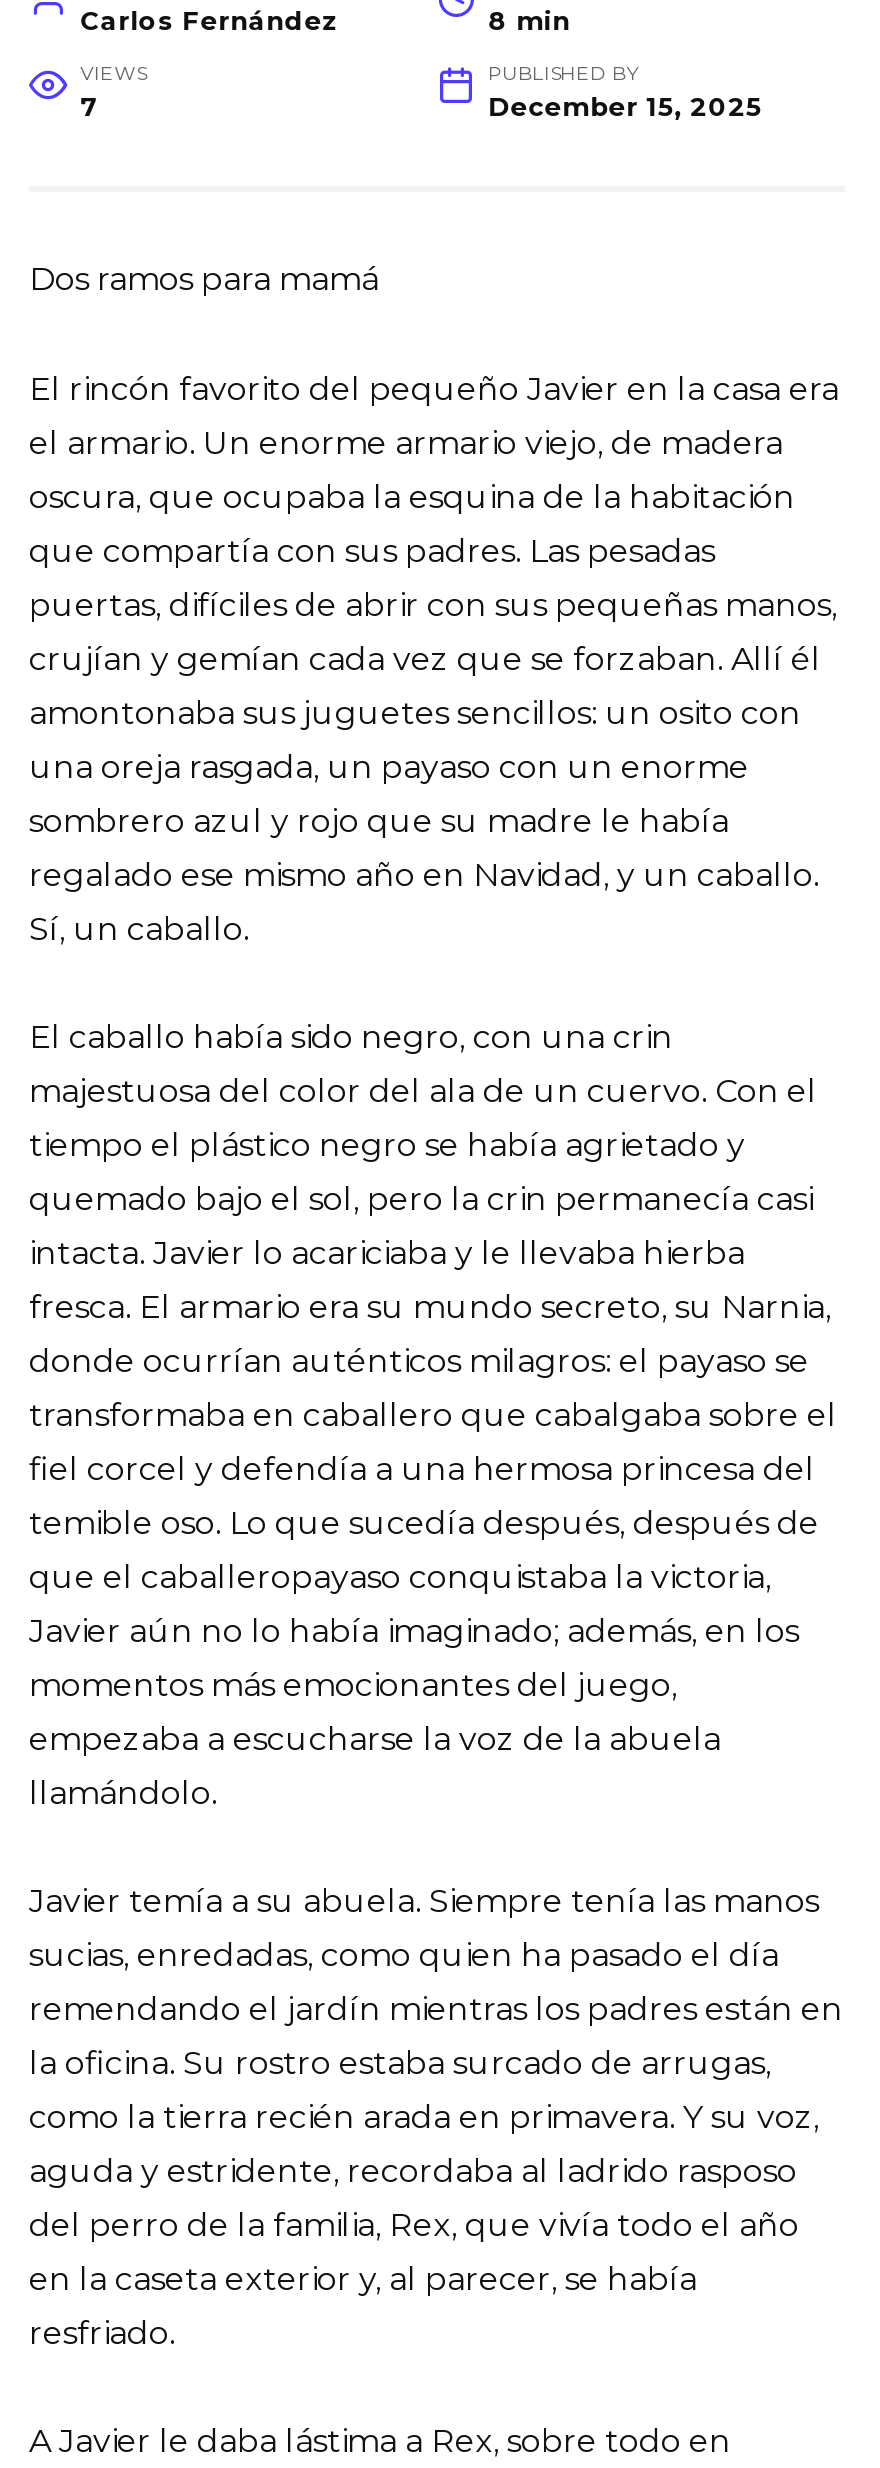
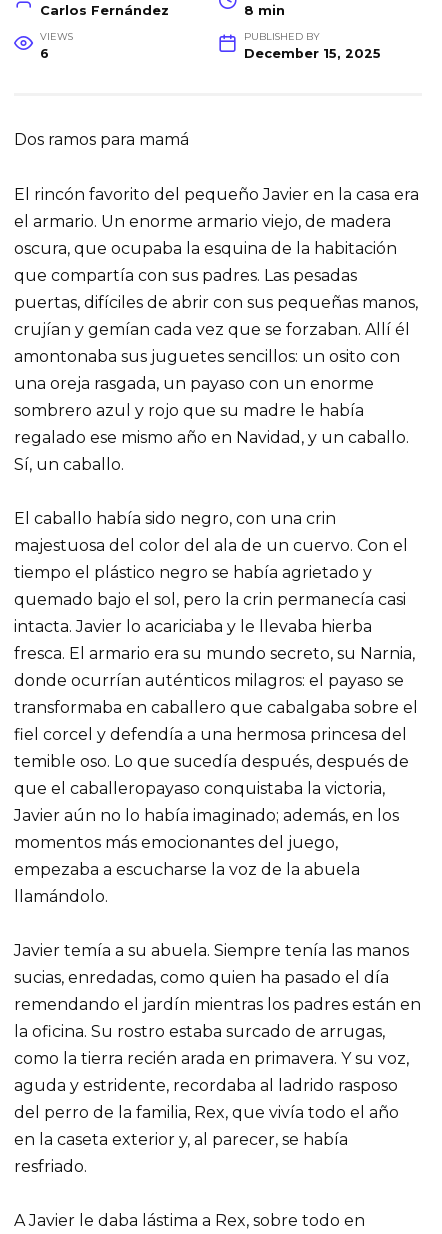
- 7
+ 6
